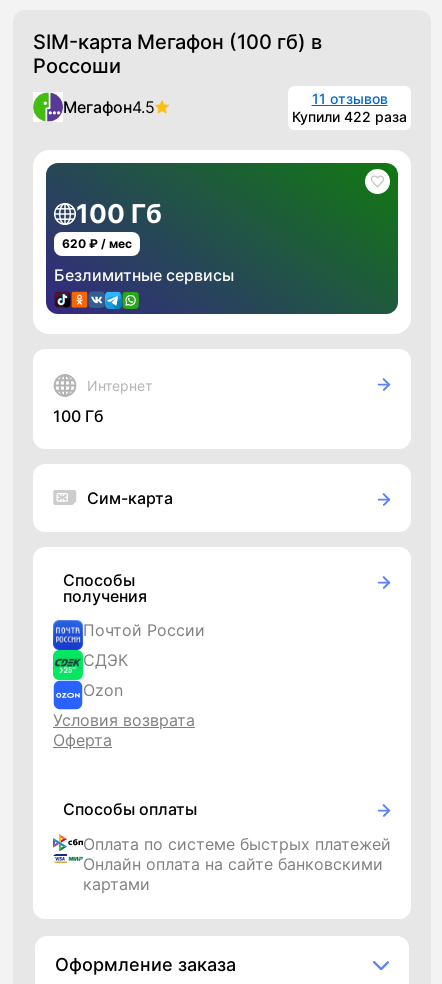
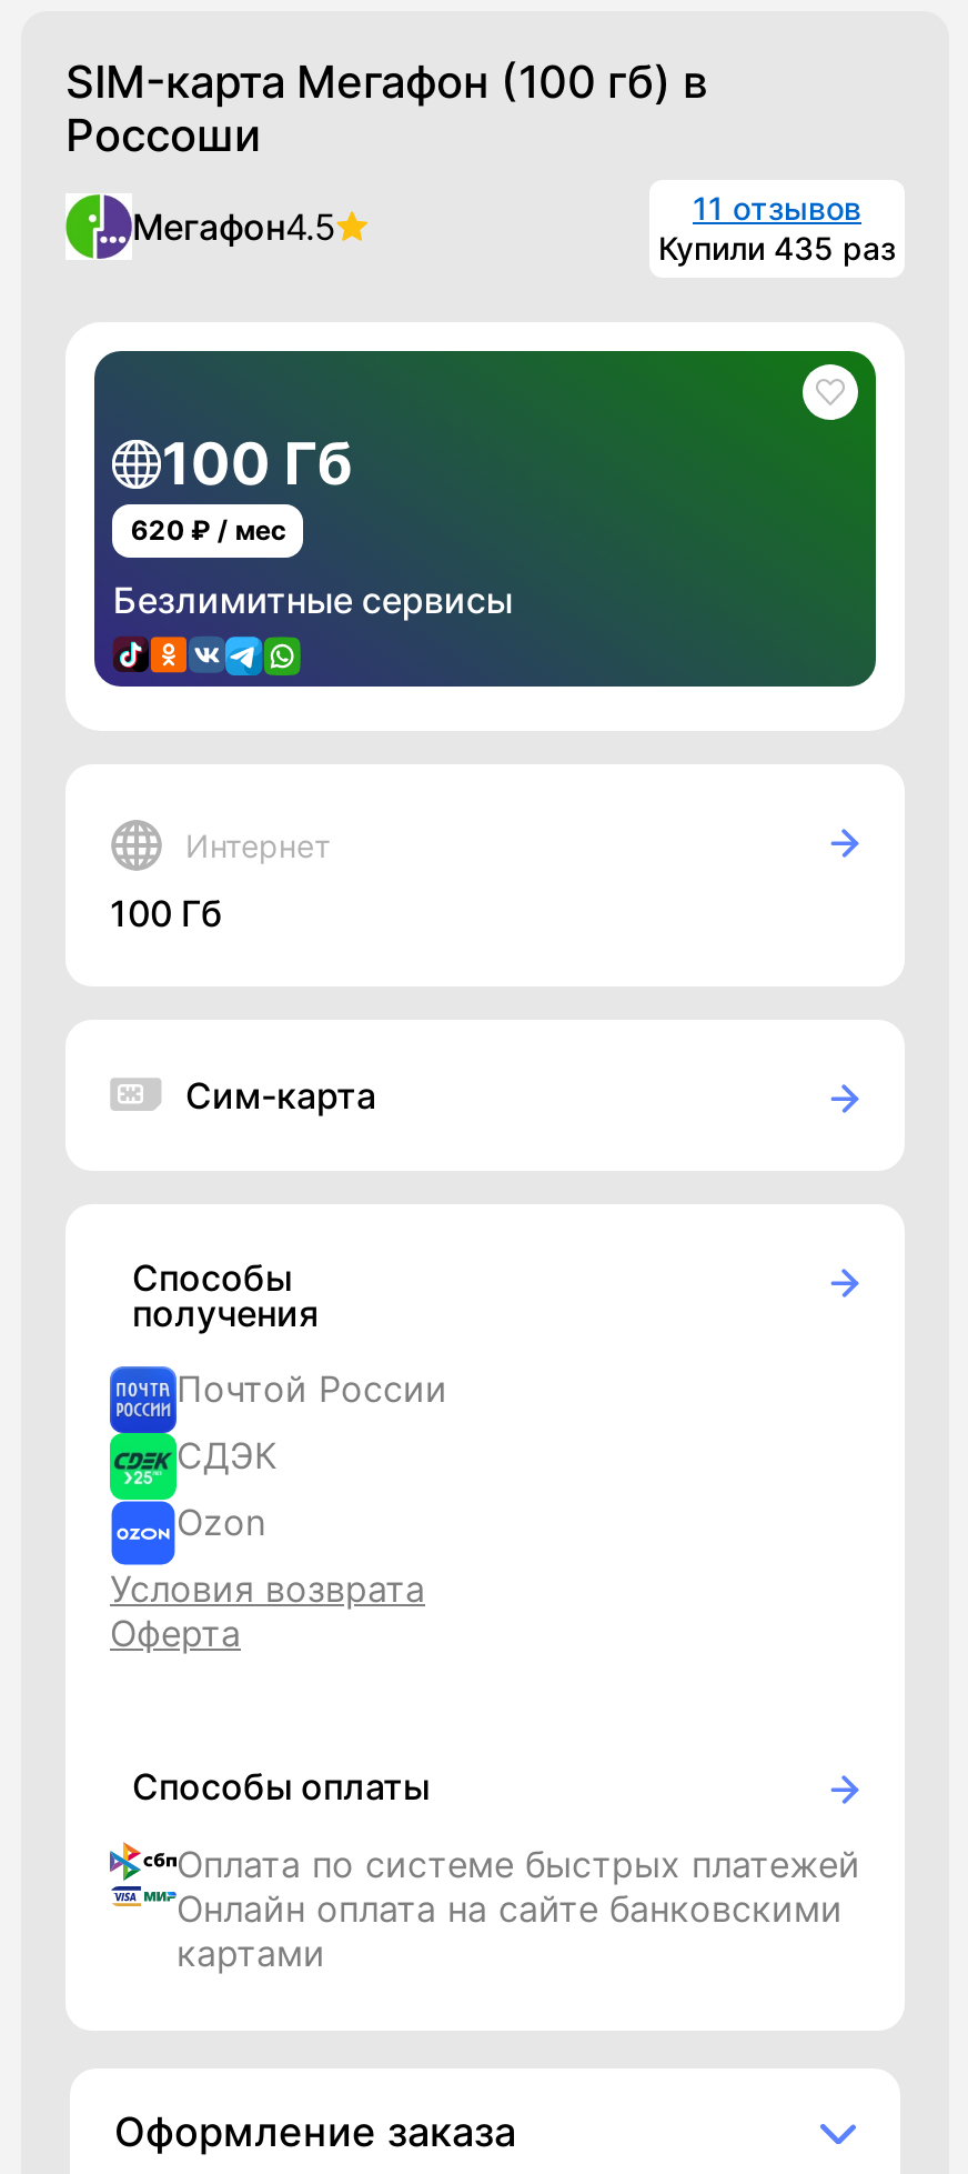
- Купили 422 раза
+ Купили 435 раз
